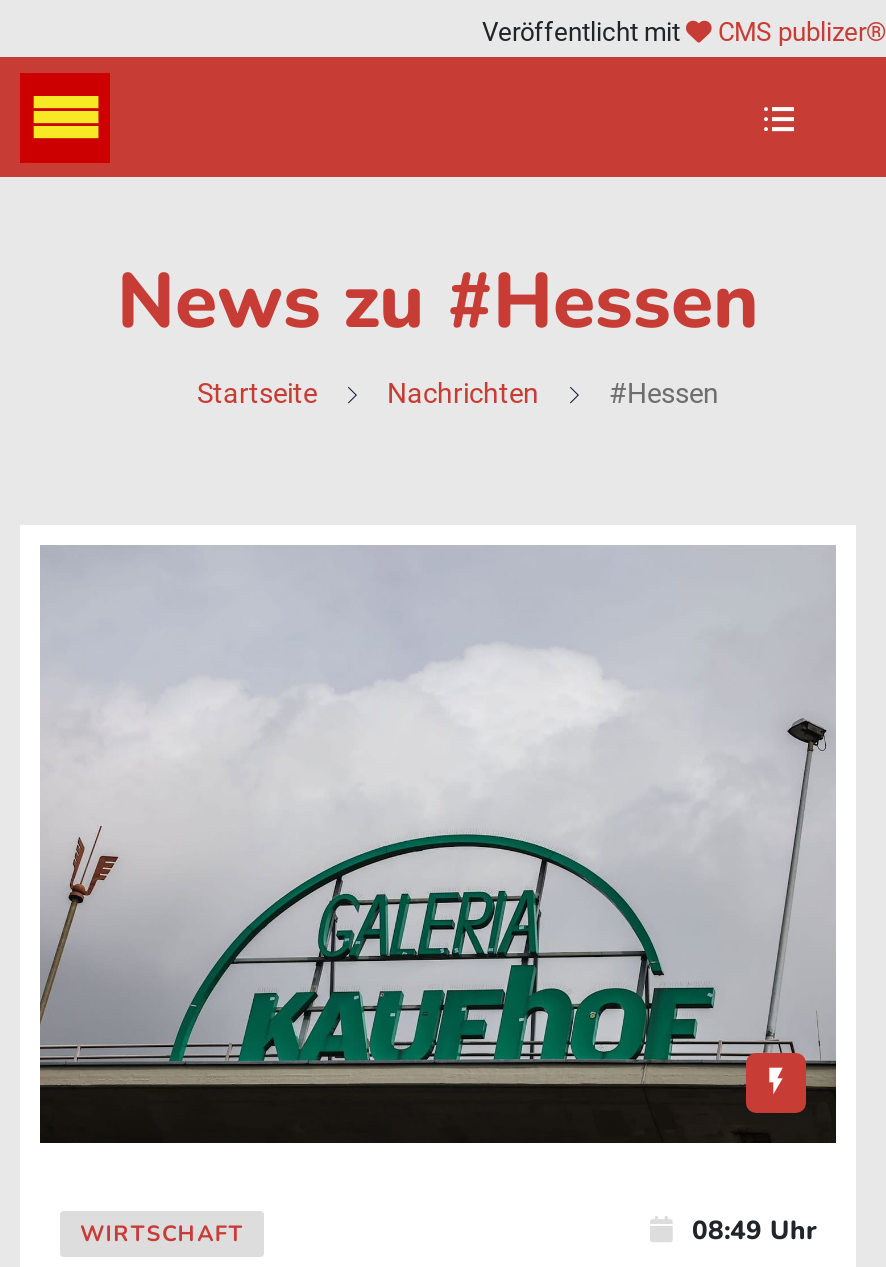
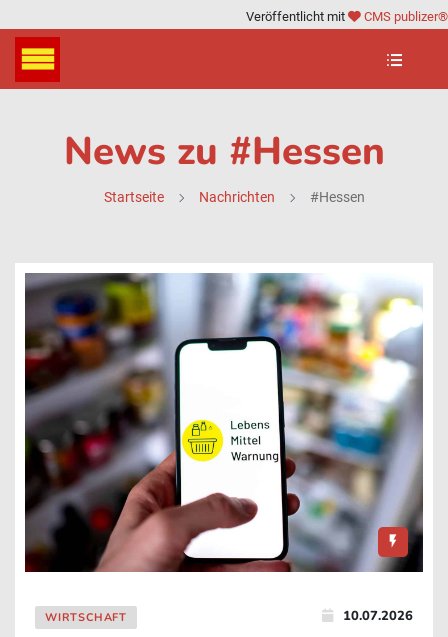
- [image]
- 08:49 Uhr
+ [image]
+ 10.07.2026
